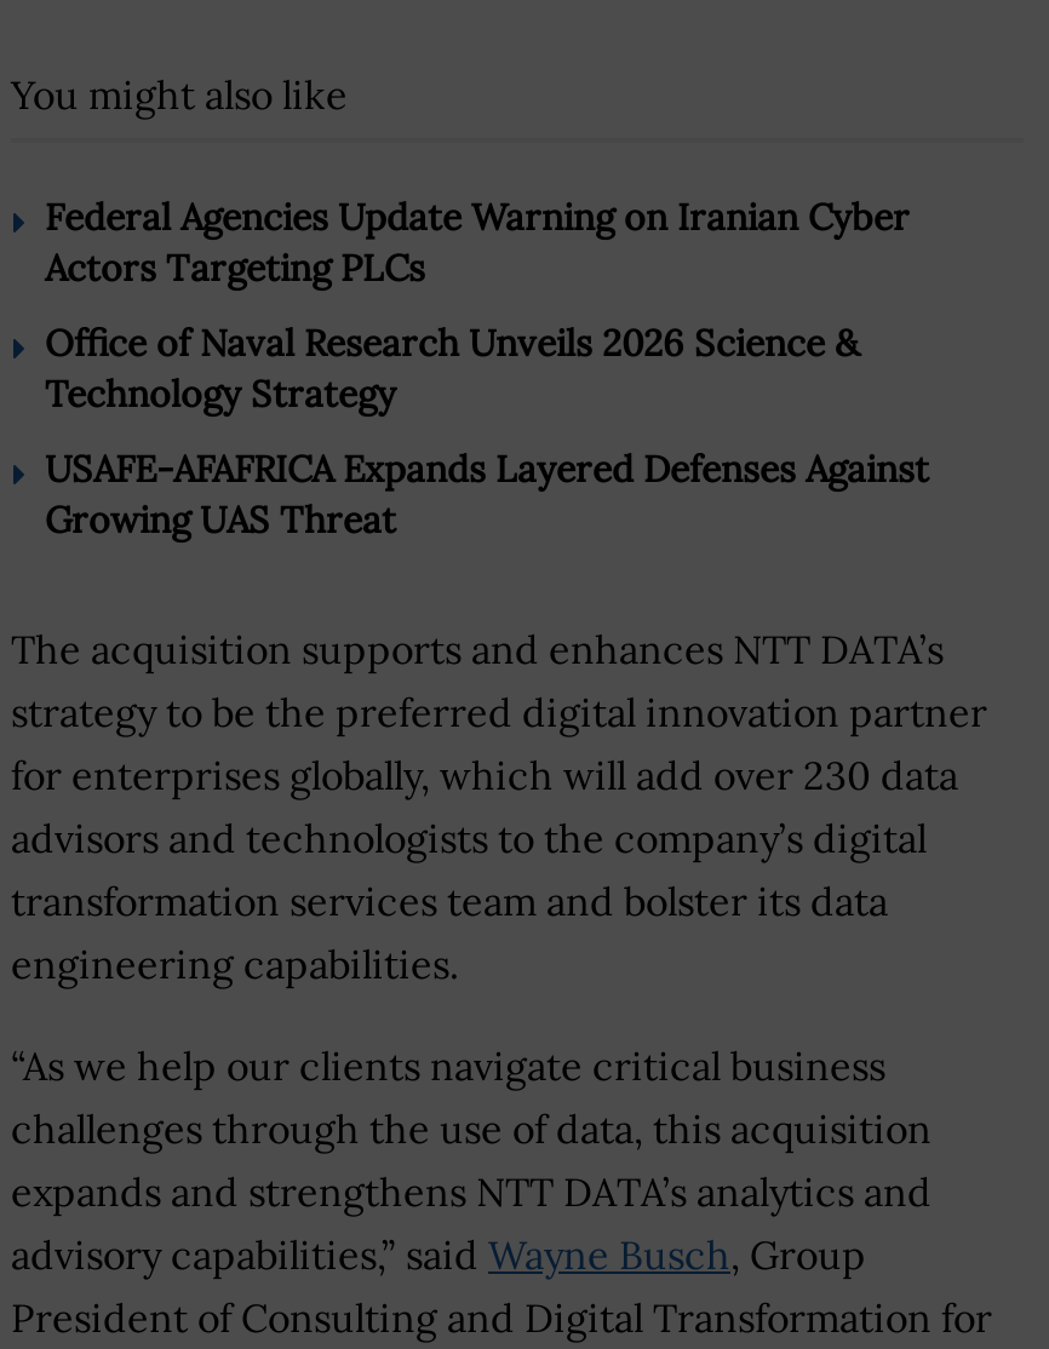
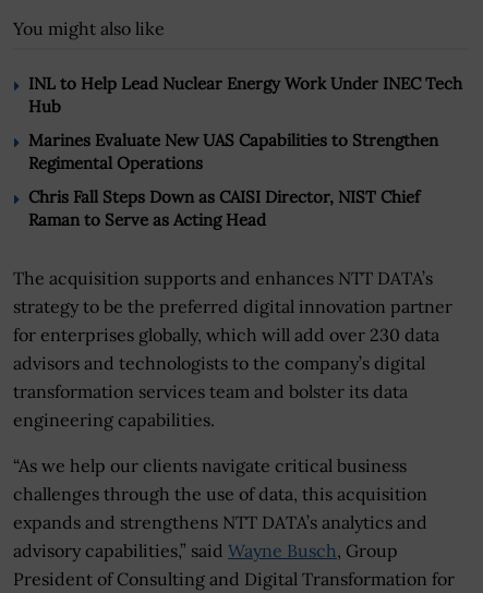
- Federal Agencies Update Warning on Iranian Cyber
- Actors Targeting PLCs
+ INL to Help Lead Nuclear Energy Work Under INEC Tech
+ Hub

- Office of Naval Research Unveils 2026 Science &
- Technology Strategy
+ Marines Evaluate New UAS Capabilities to Strengthen
+ Regimental Operations

- USAFE-AFAFRICA Expands Layered Defenses Against
- Growing UAS Threat
+ Chris Fall Steps Down as CAISI Director, NIST Chief
+ Raman to Serve as Acting Head
